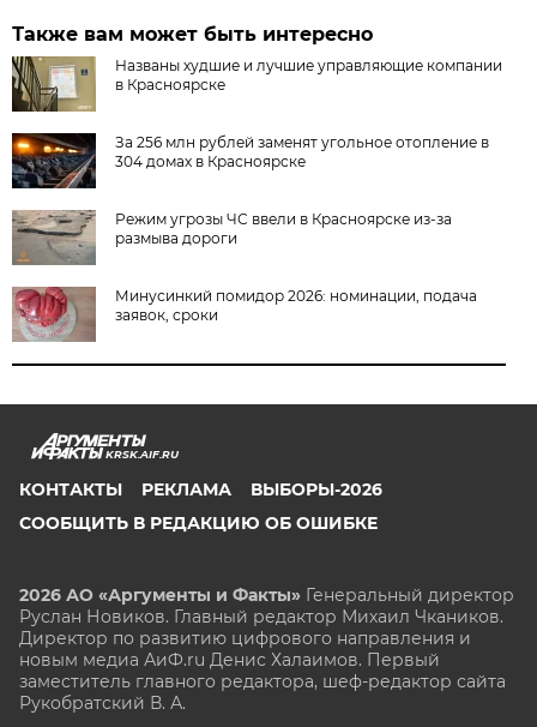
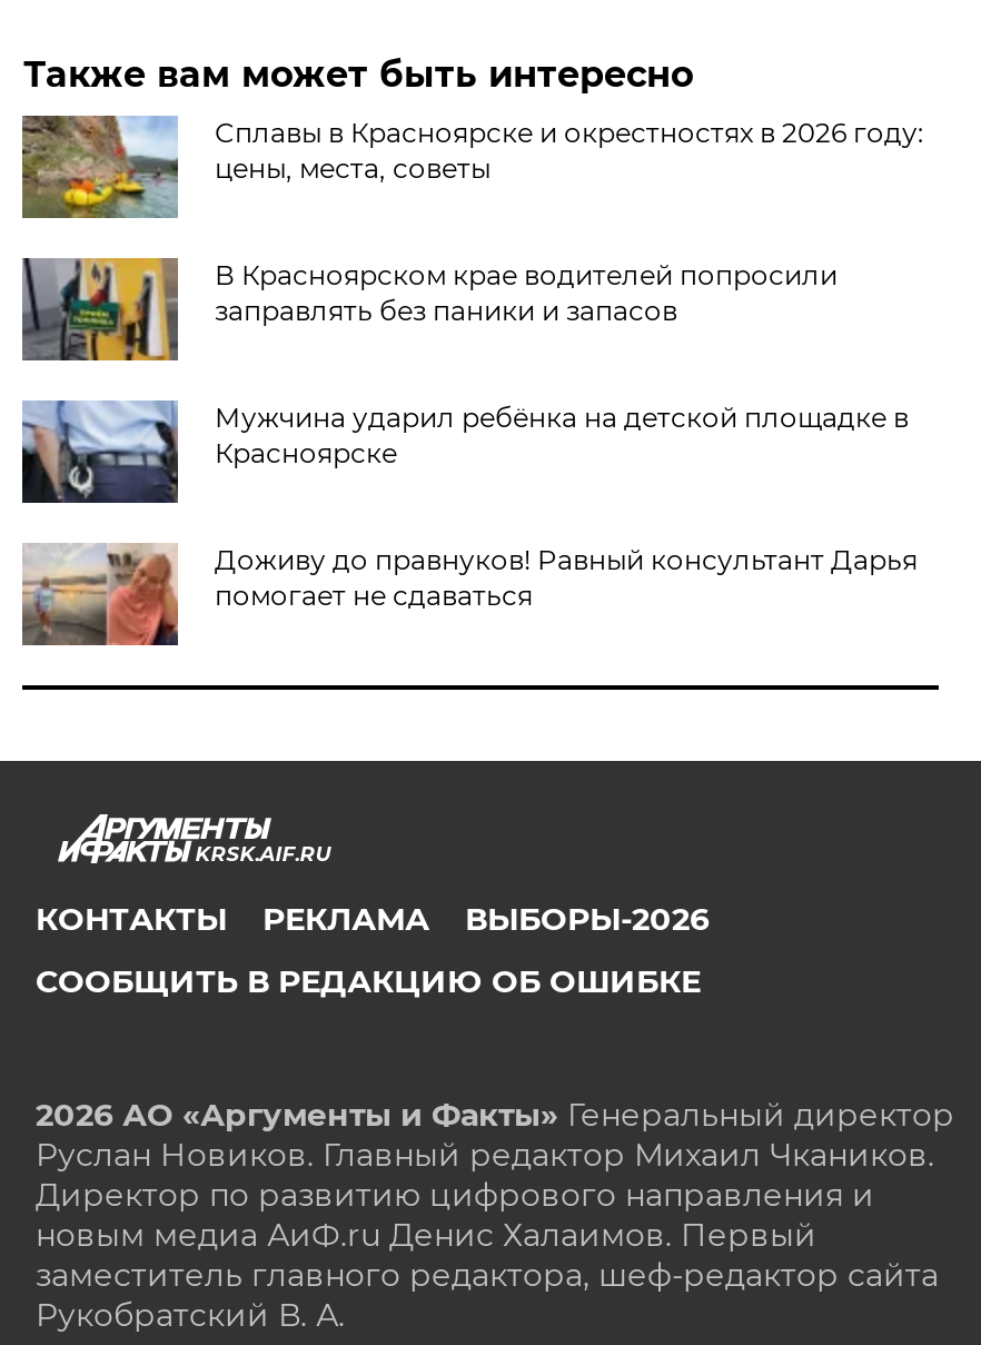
- [image]
- Названы худшие и лучшие управляющие компании
- в Красноярске
+ [image]
+ Сплавы в Красноярске и окрестностях в 2026 году:
+ цены, места, советы

- [image]
- За 256 млн рублей заменят угольное отопление в
- 304 домах в Красноярске
+ [image]
+ В Красноярском крае водителей попросили
+ заправлять без паники и запасов

- [image]
- Режим угрозы ЧС ввели в Красноярске из-за
- размыва дороги
+ [image]
+ Мужчина ударил ребёнка на детской площадке в
+ Красноярске

- [image]
- Минусинкий помидор 2026: номинации, подача
- заявок, сроки
+ [image]
+ Доживу до правнуков! Равный консультант Дарья
+ помогает не сдаваться
